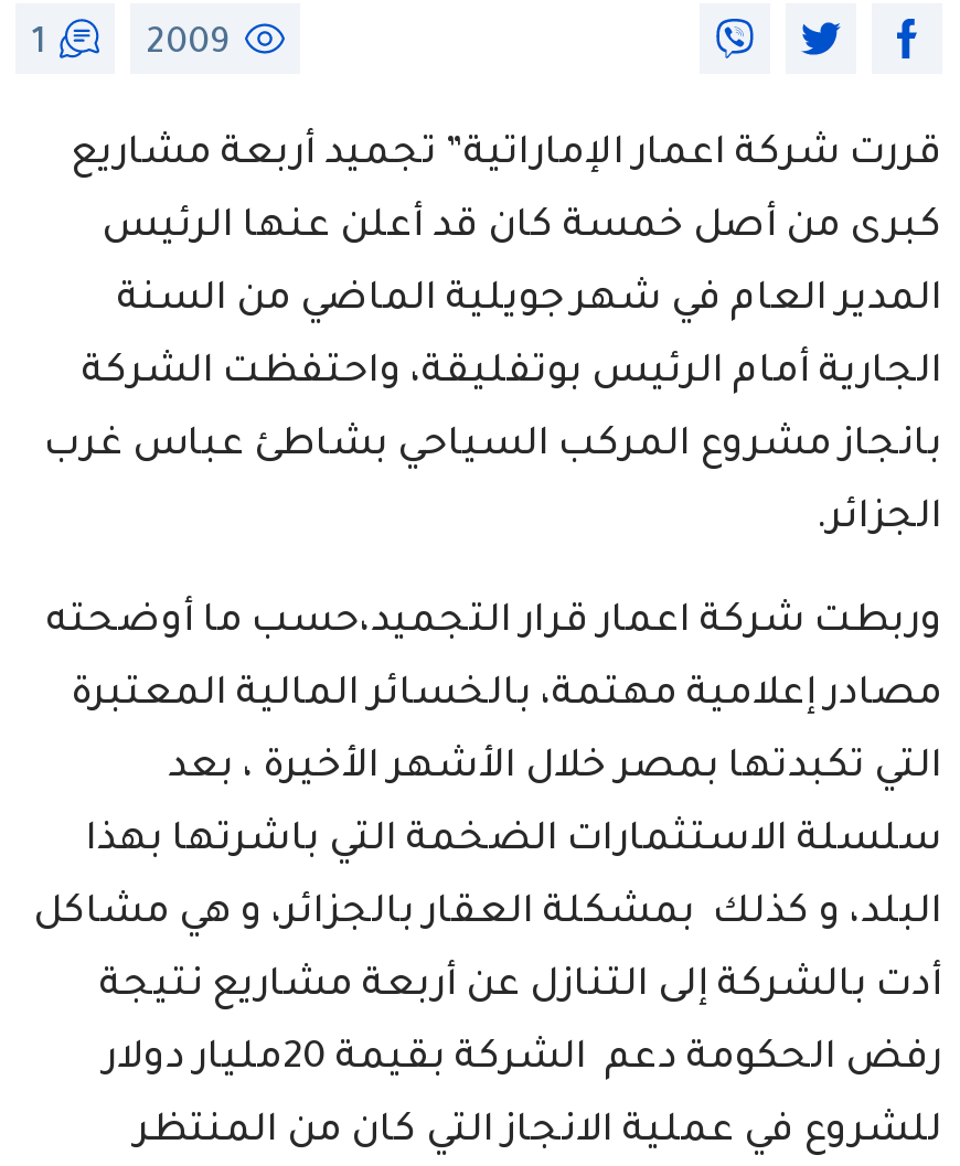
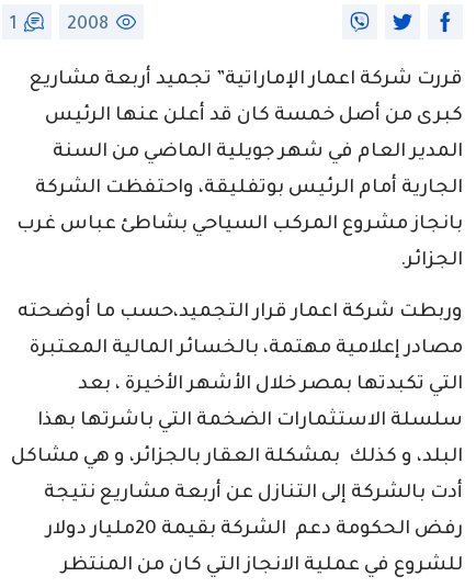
- 2009
+ 2008
